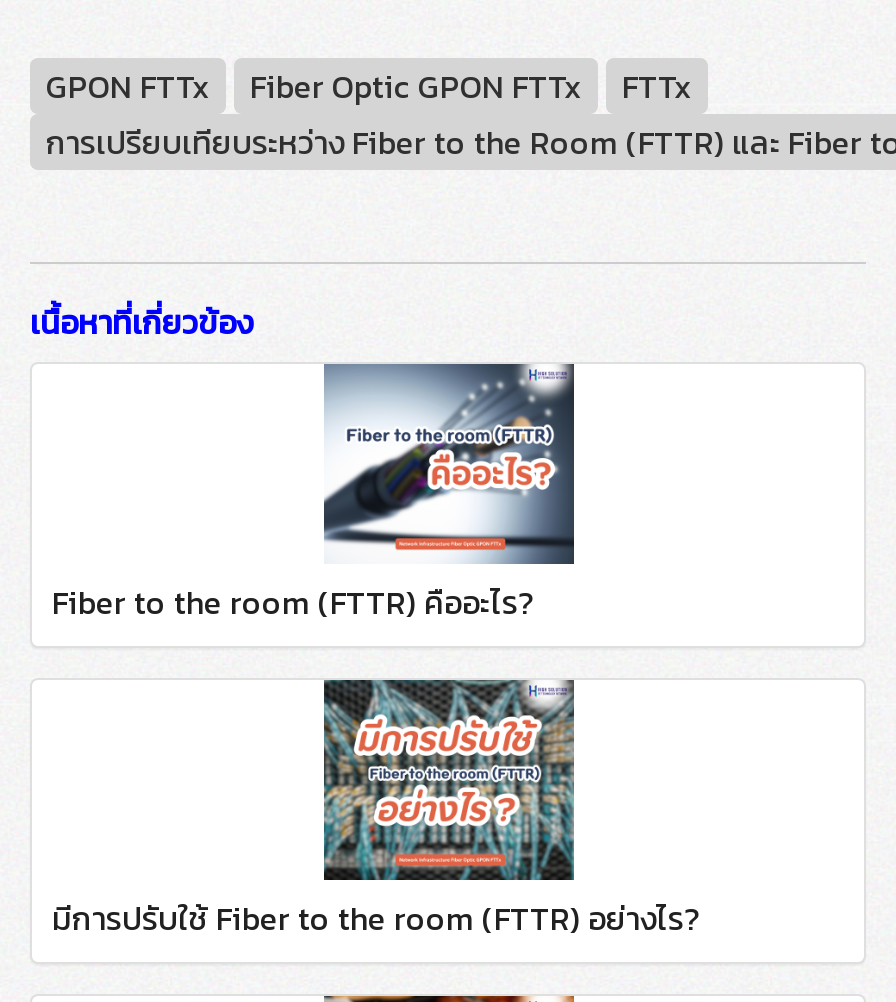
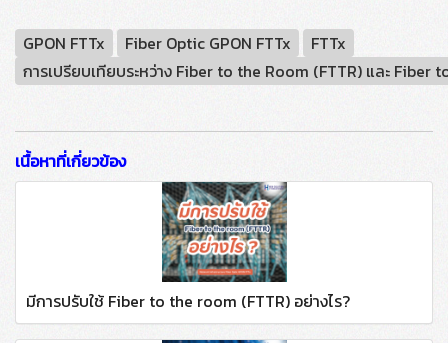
- [image]
- Fiber to the room (FTTR) คืออะไร?
